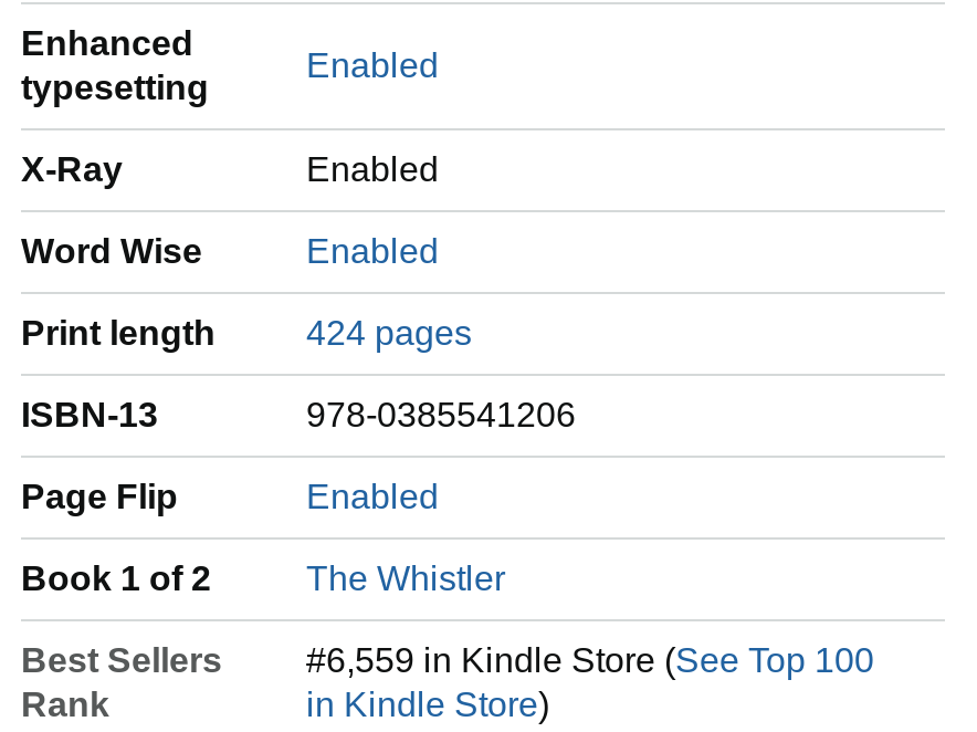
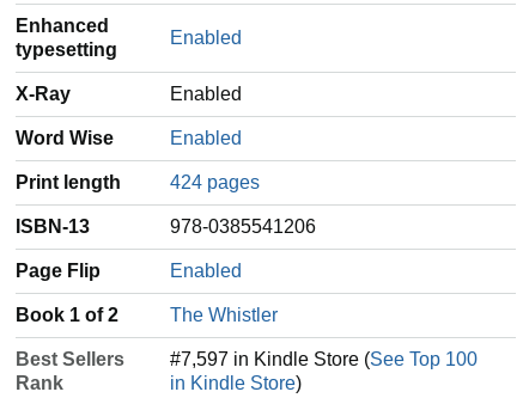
- #6,559 in Kindle Store (See Top 100
+ #7,597 in Kindle Store (See Top 100
